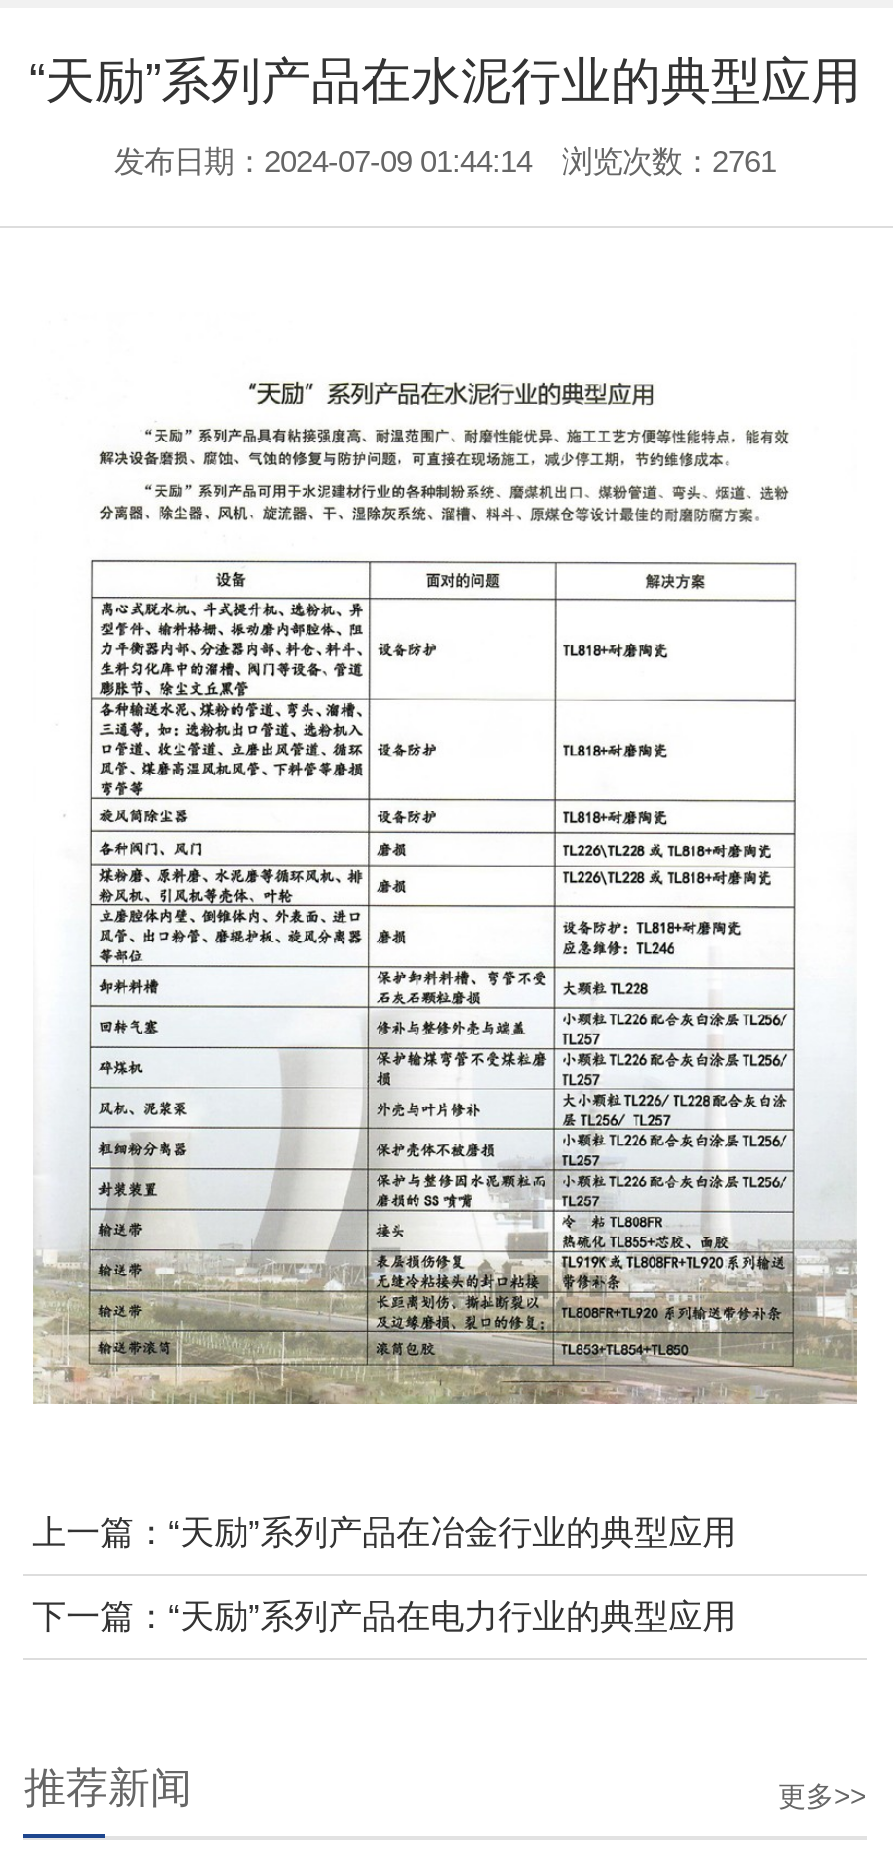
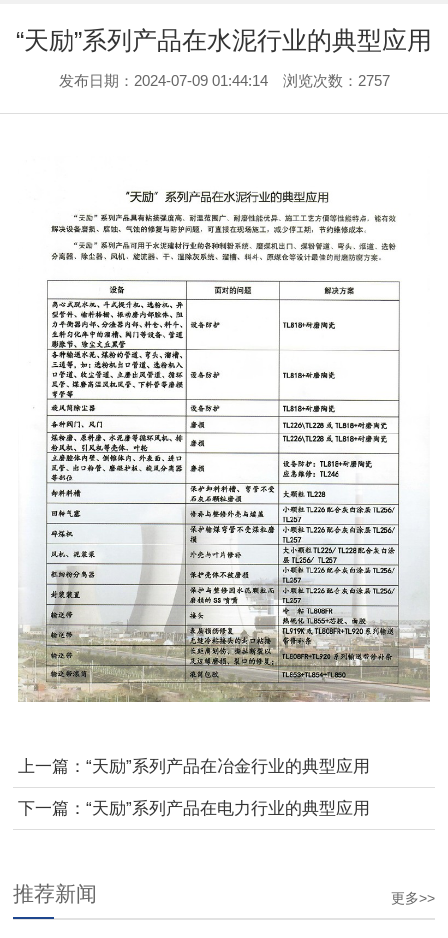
- 发布日期：2024-07-09 01:44:14 浏览次数：2761
+ 发布日期：2024-07-09 01:44:14 浏览次数：2757
